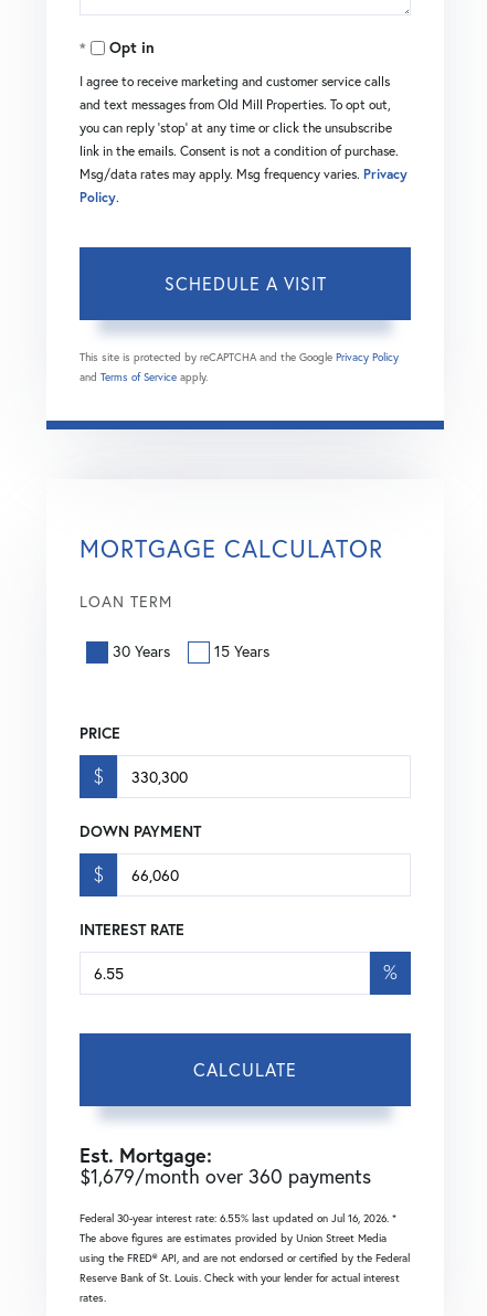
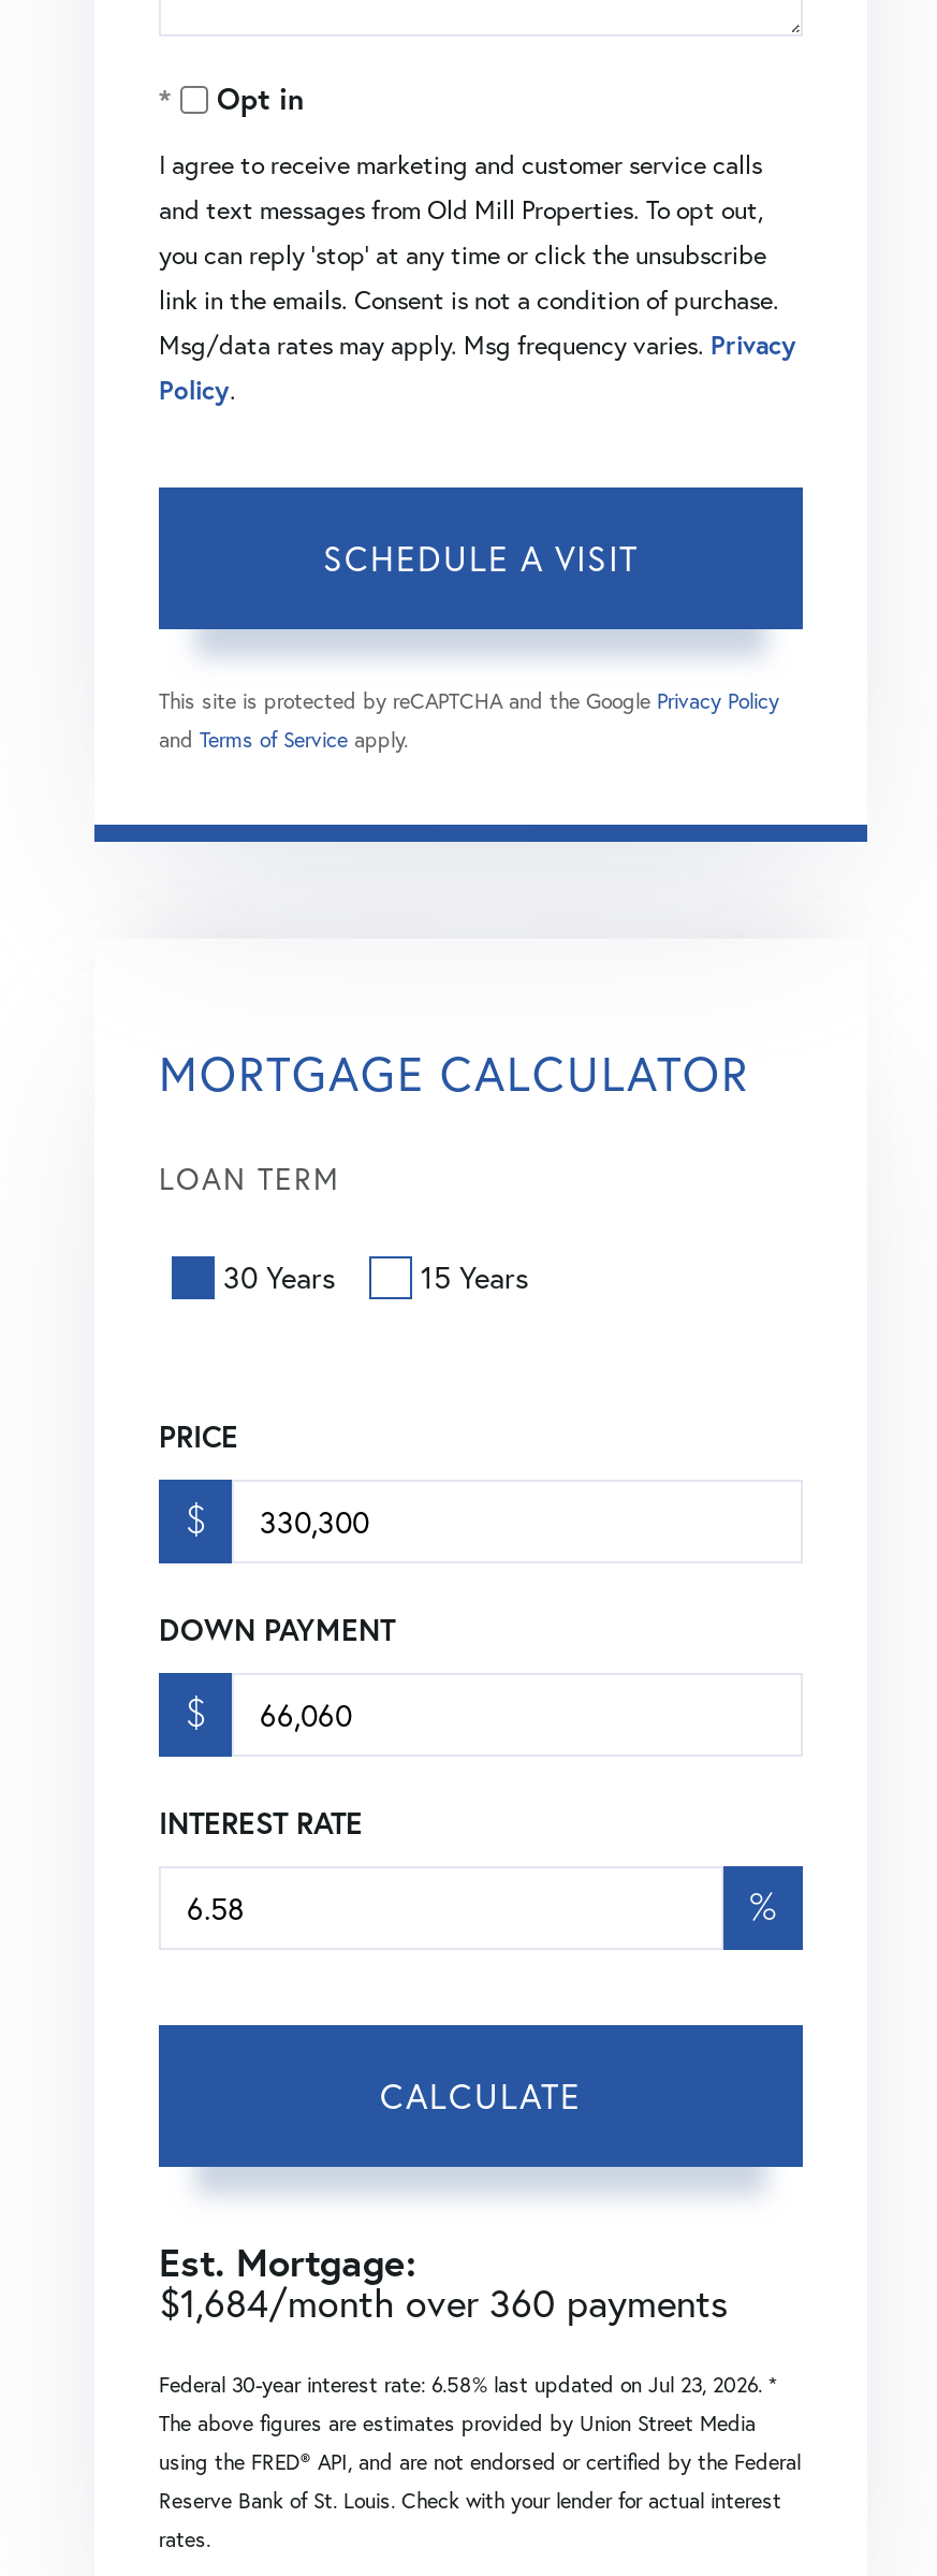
- $1,679/month over 360 payments
+ $1,684/month over 360 payments

- Federal 30-year interest rate: 6.55% last updated on Jul 16, 2026. *
+ Federal 30-year interest rate: 6.58% last updated on Jul 23, 2026. *
